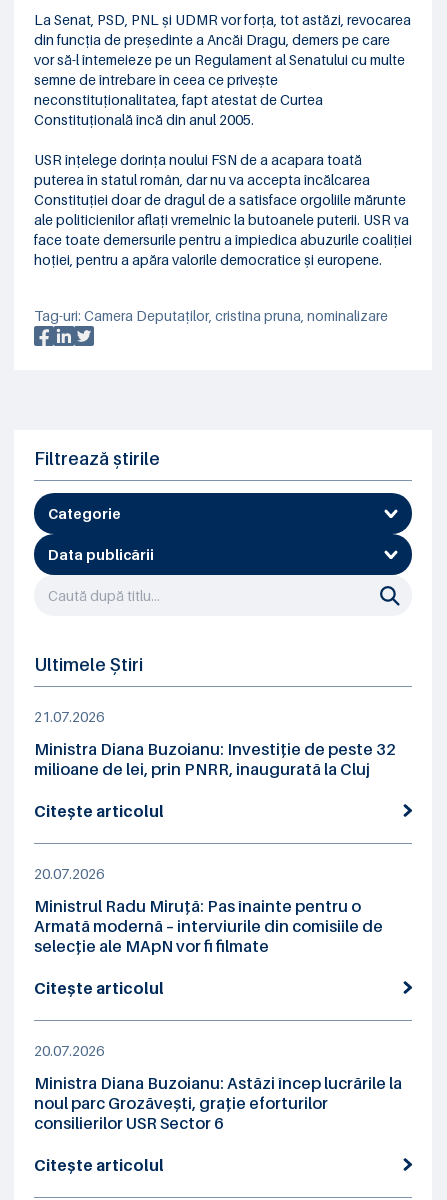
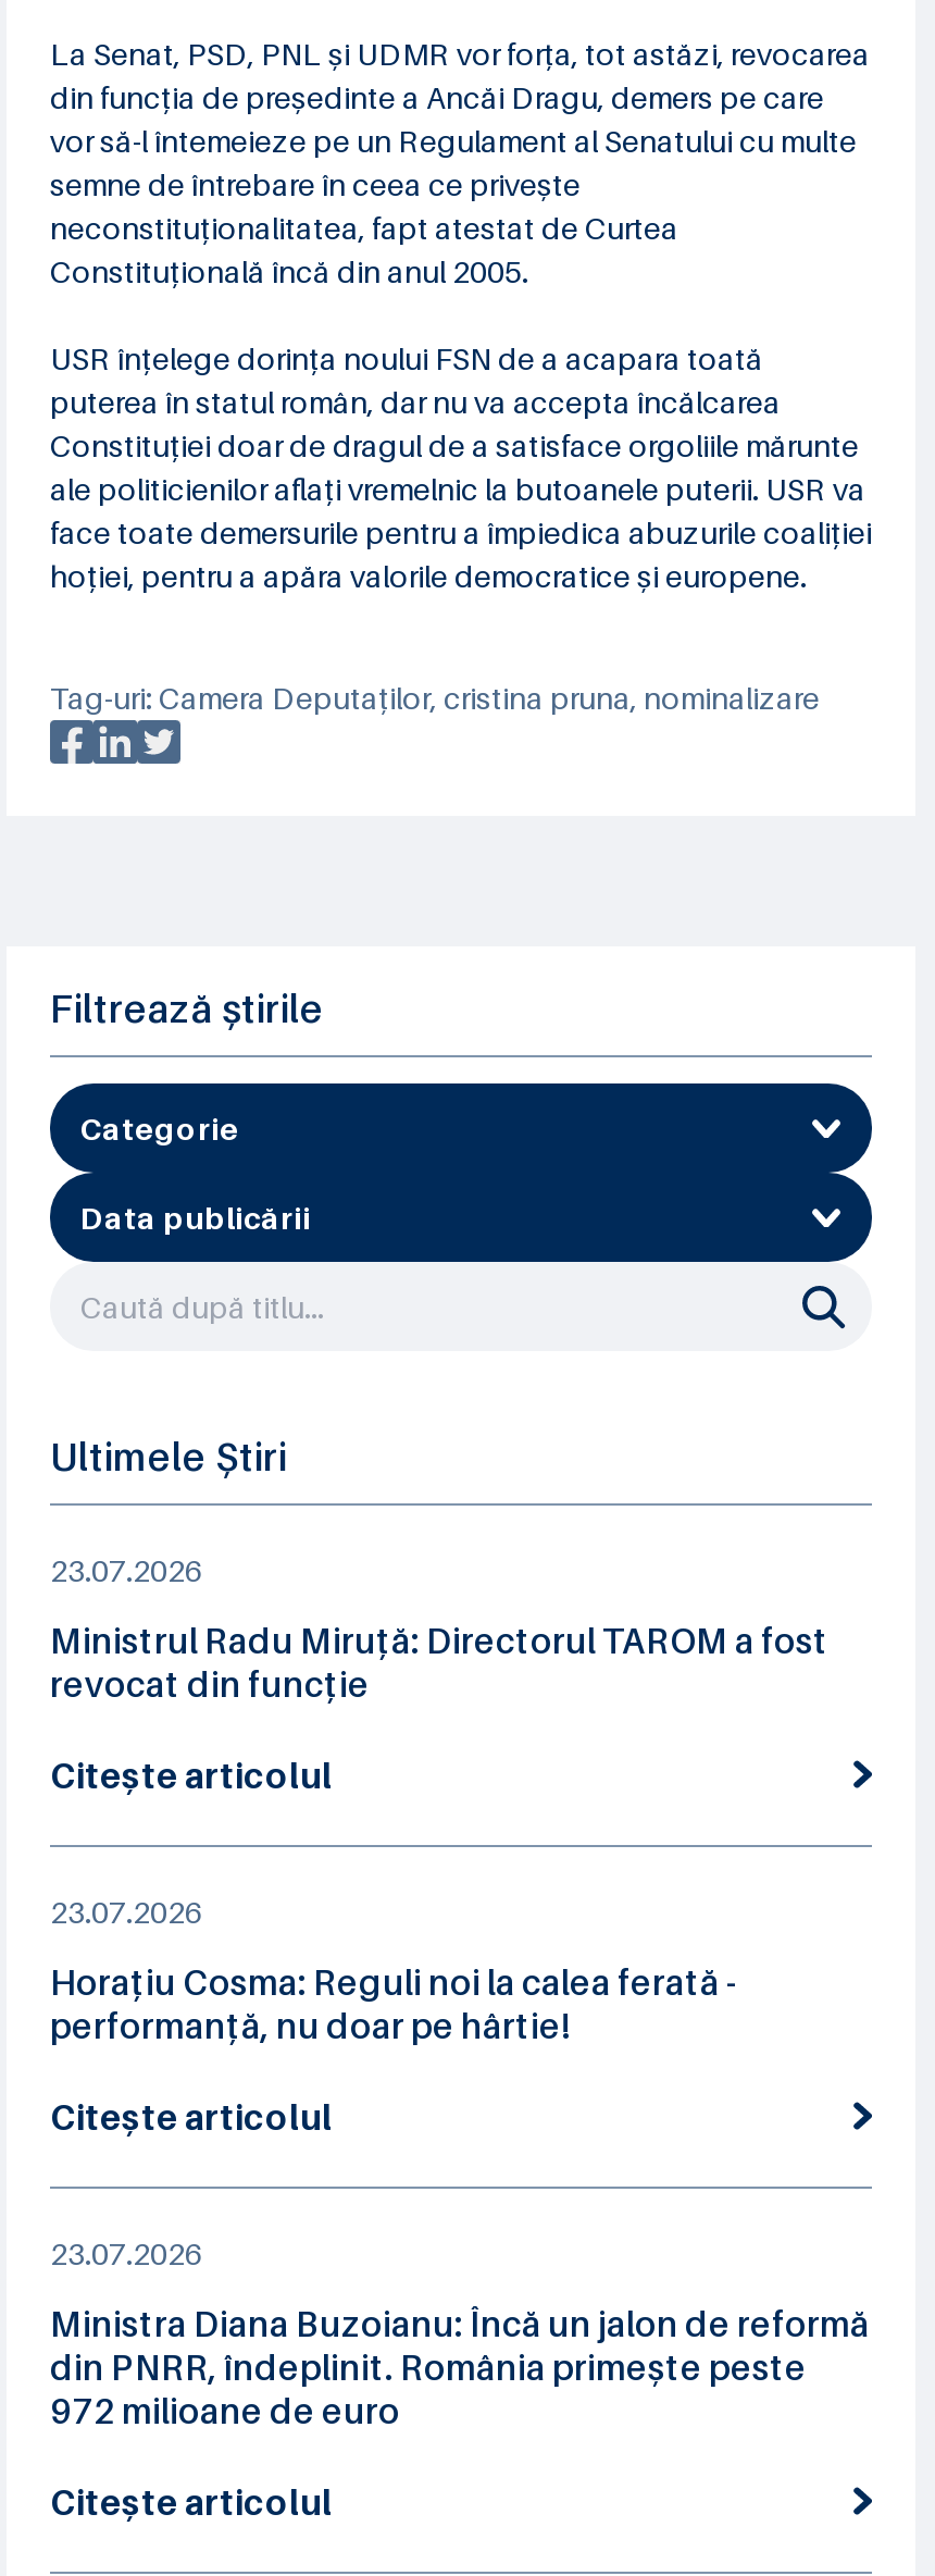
- 21.07.2026
+ 23.07.2026

- Ministra Diana Buzoianu: Investiție de peste 32
- milioane de lei, prin PNRR, inaugurată la Cluj
+ Ministrul Radu Miruță: Directorul TAROM a fost
+ revocat din funcție

- 20.07.2026
+ 23.07.2026

- Ministrul Radu Miruță: Pas înainte pentru o
- Armată modernă – interviurile din comisiile de
- selecție ale MApN vor fi filmate
+ Horațiu Cosma: Reguli noi la calea ferată -
+ performanță, nu doar pe hârtie!

- 20.07.2026
+ 23.07.2026

- Ministra Diana Buzoianu: Astăzi încep lucrările la
- noul parc Grozăvești, grație eforturilor
- consilierilor USR Sector 6
+ Ministra Diana Buzoianu: Încă un jalon de reformă
+ din PNRR, îndeplinit. România primește peste
+ 972 milioane de euro
